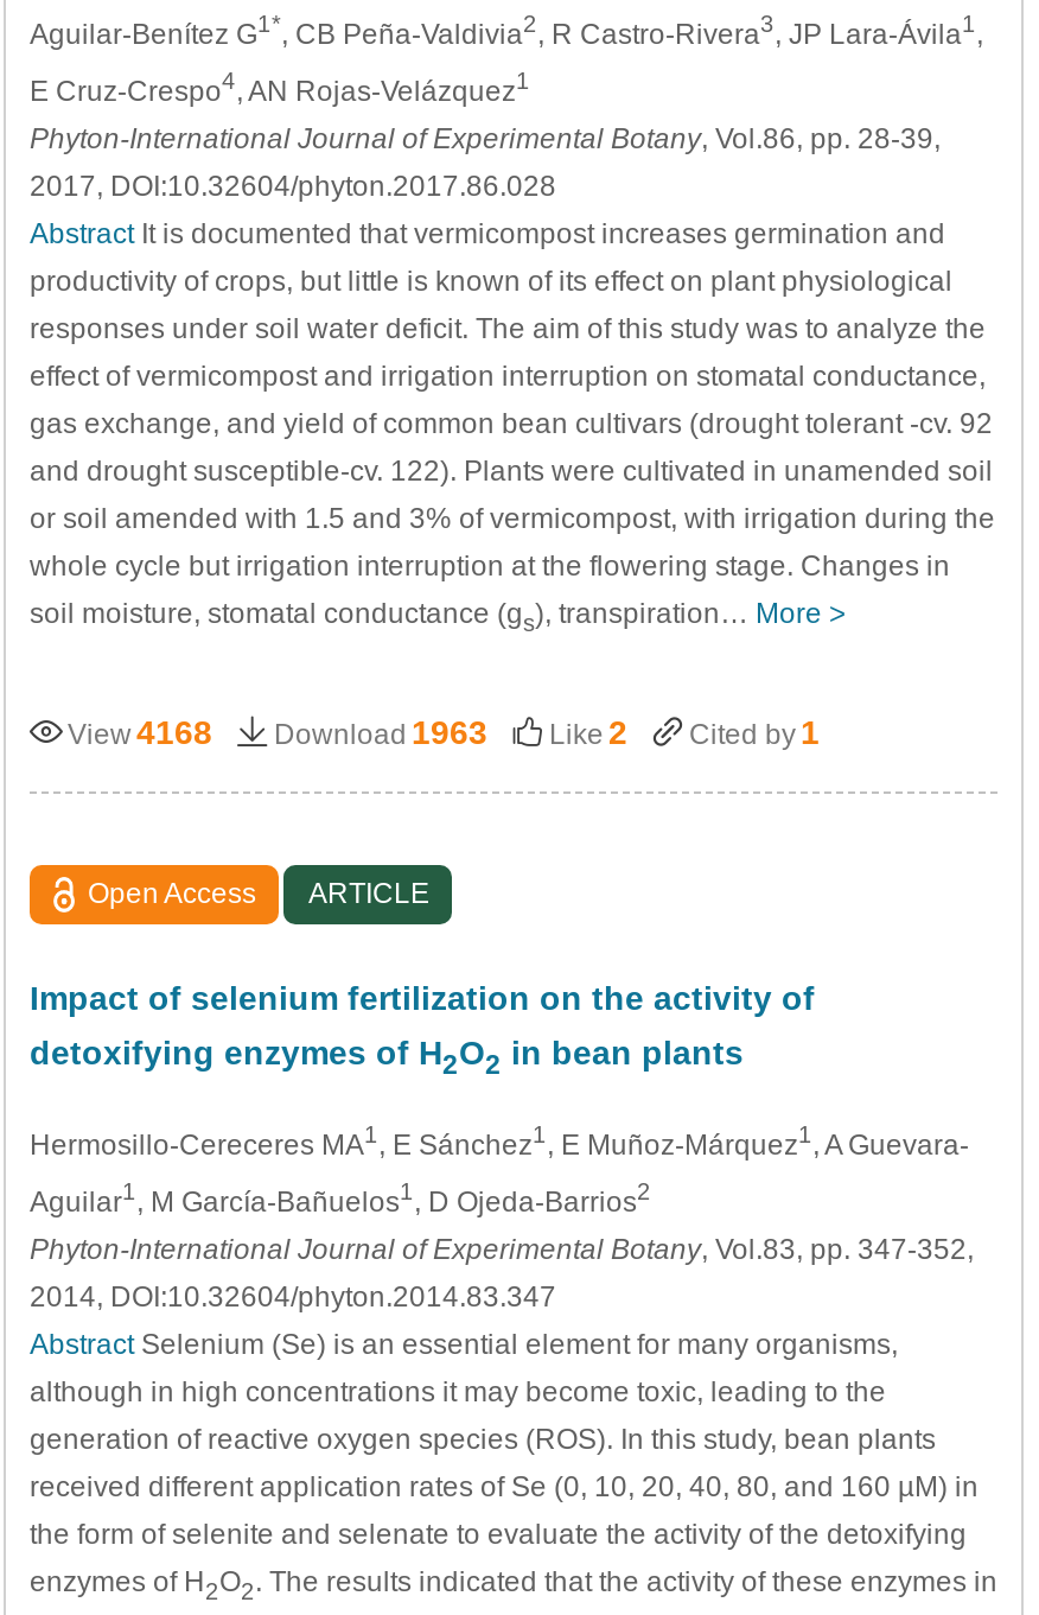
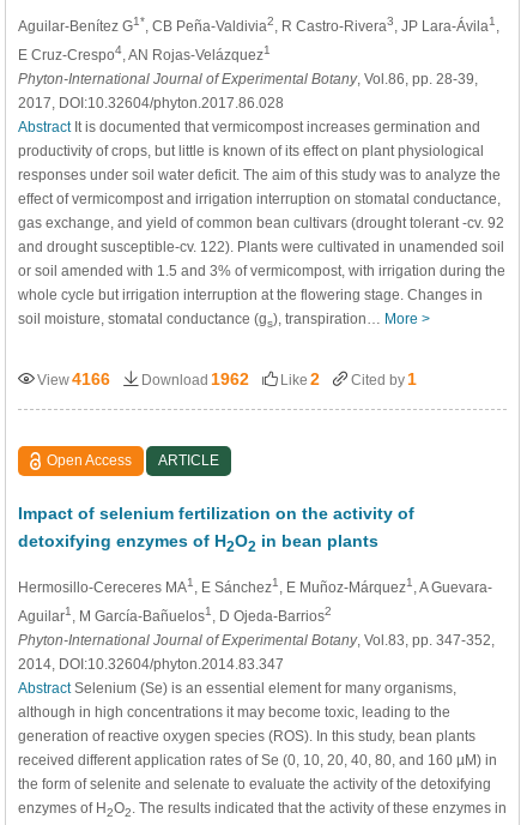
- View 4168
+ View 4166

- Download 1963
+ Download 1962
